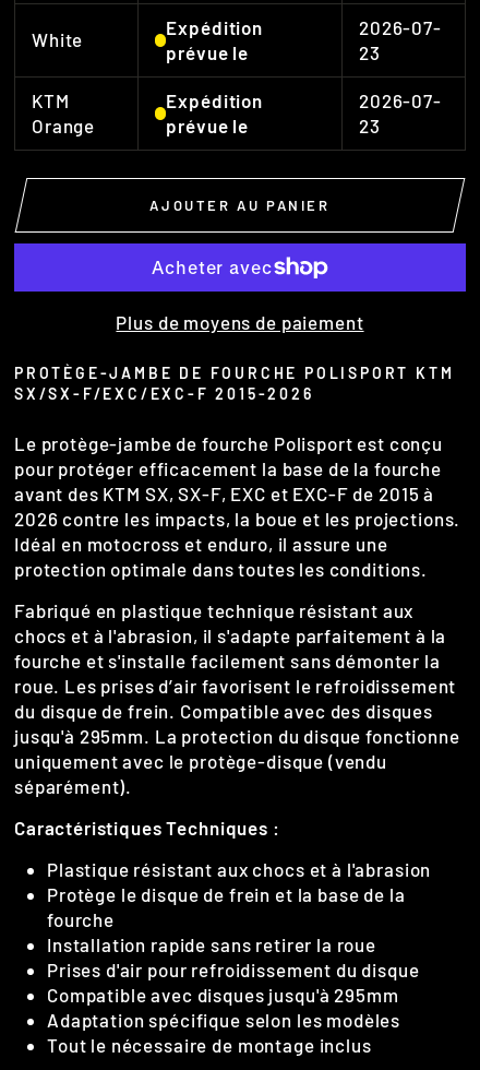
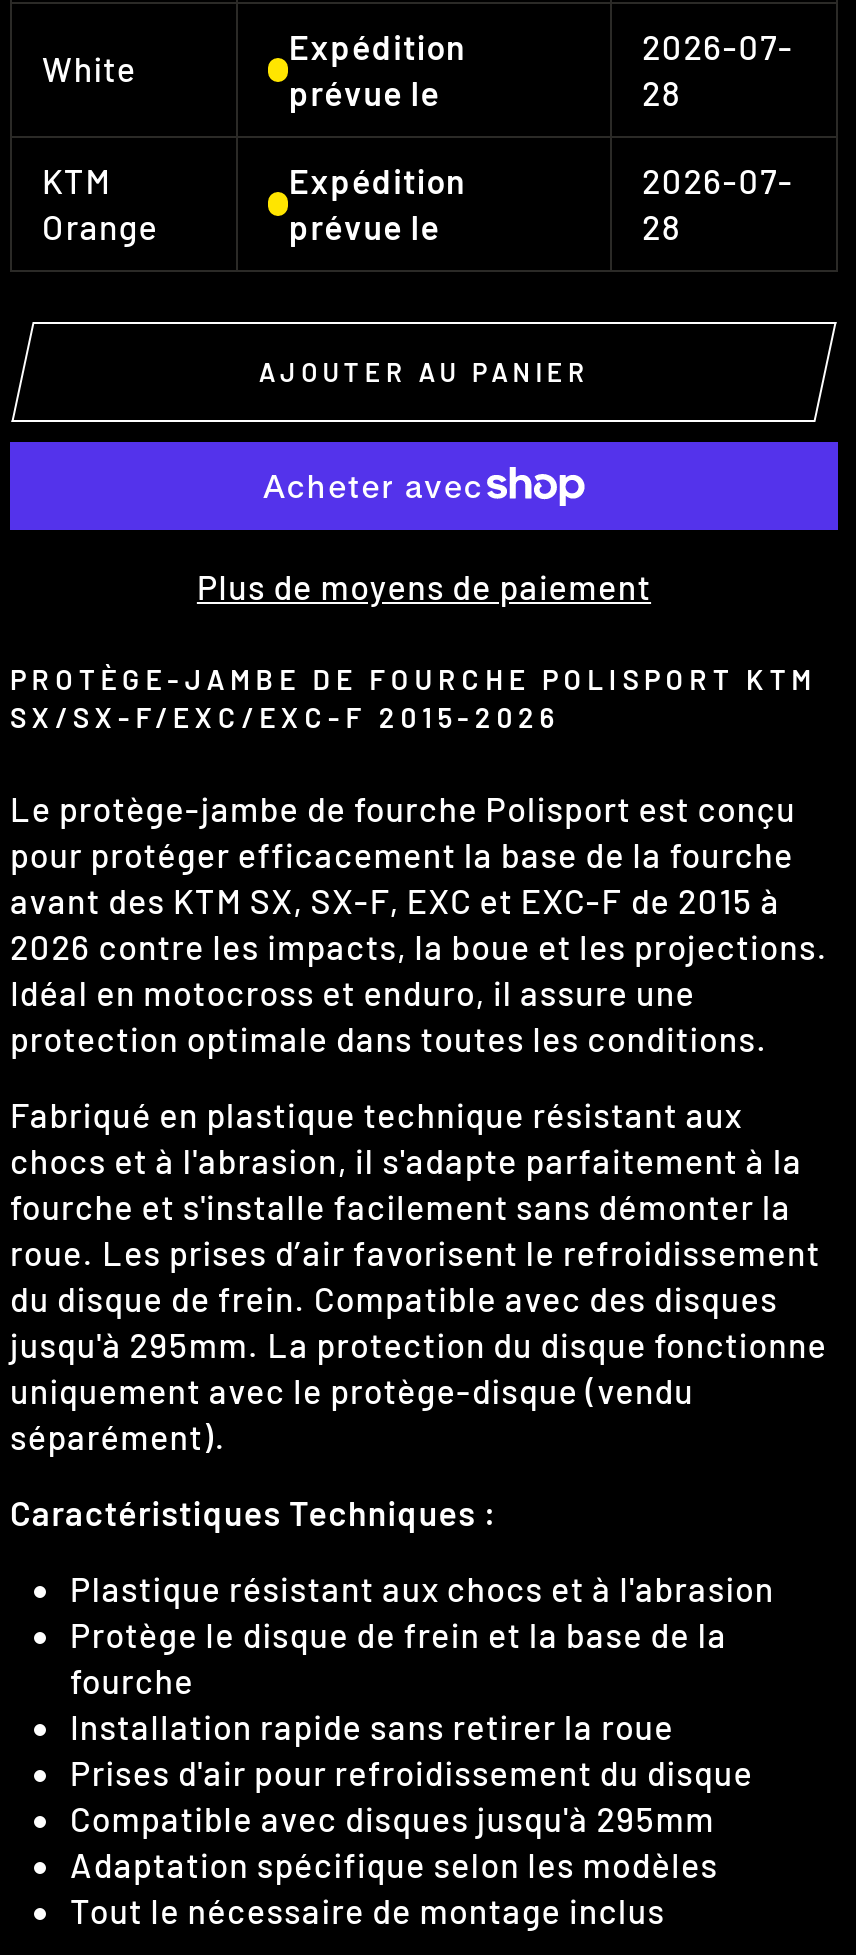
- 23
+ 28

- 23
+ 28
